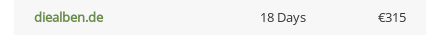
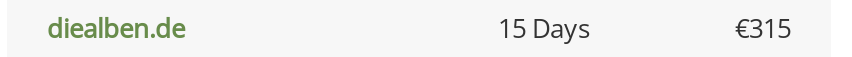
- 18 Days
+ 15 Days
